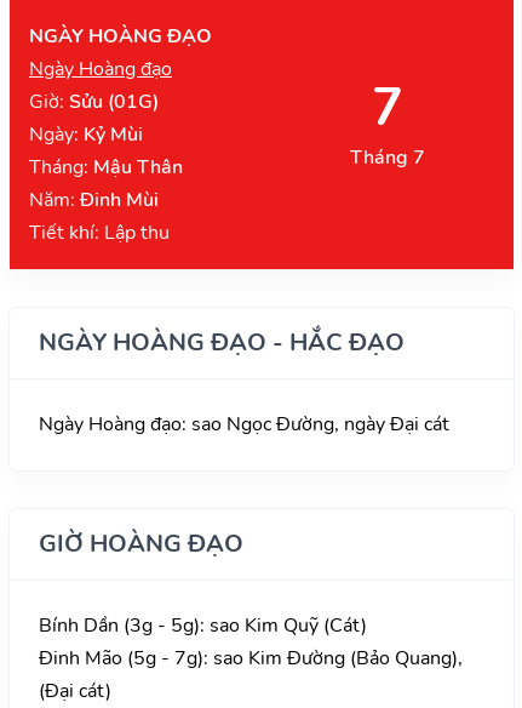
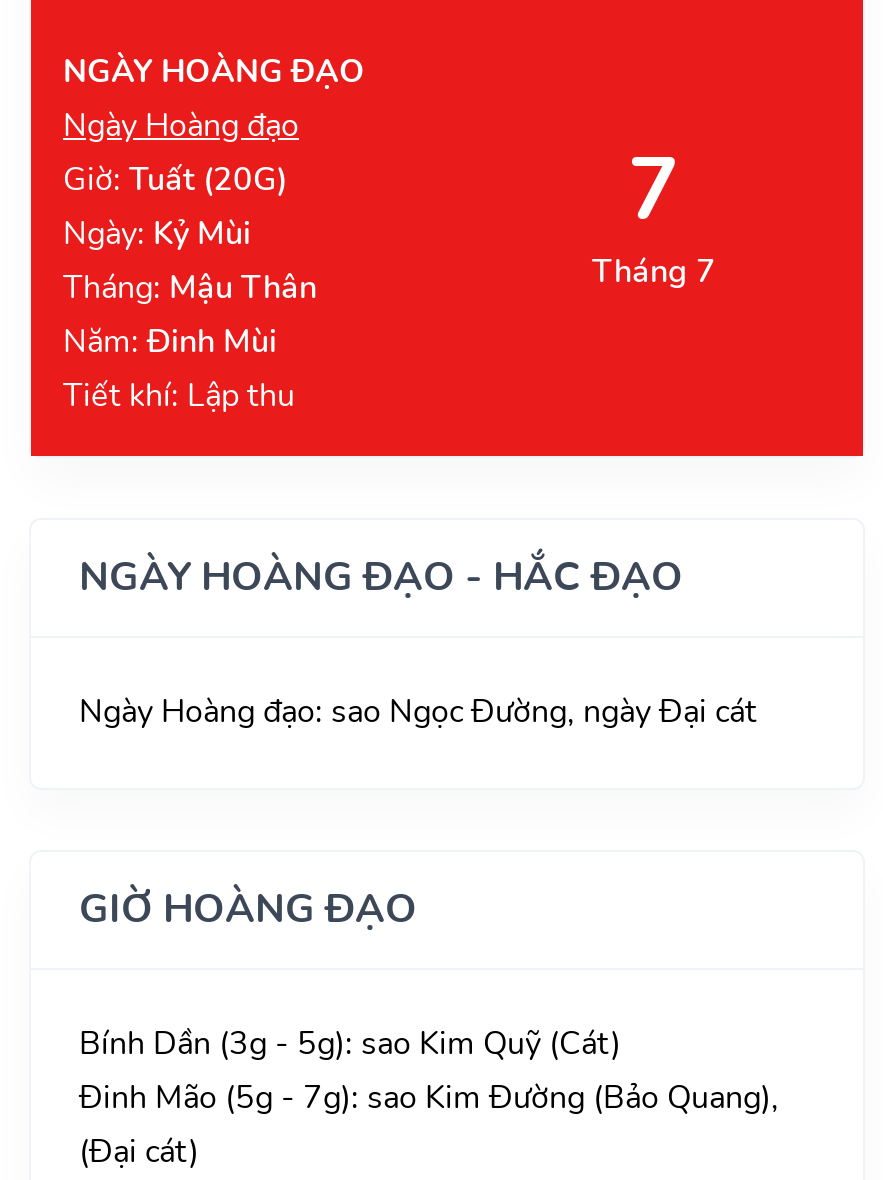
- Giờ: Sửu (01G)
+ Giờ: Tuất (20G)
